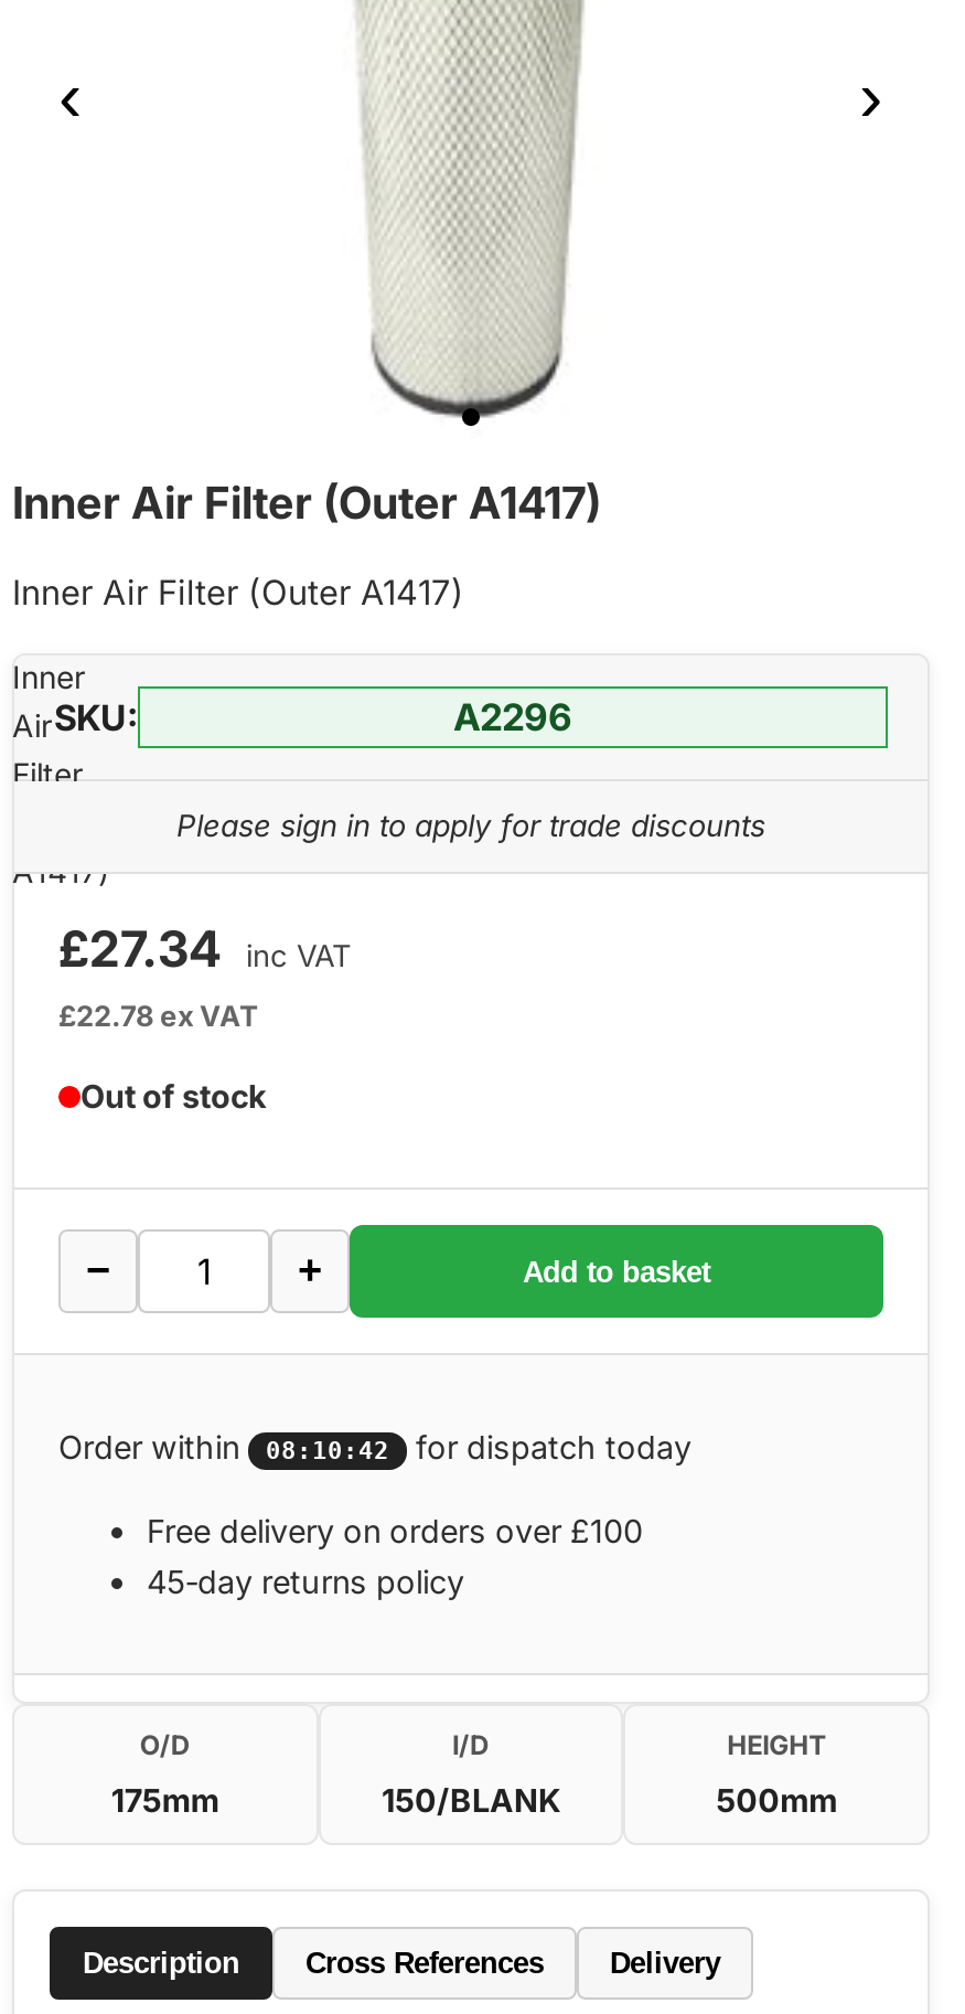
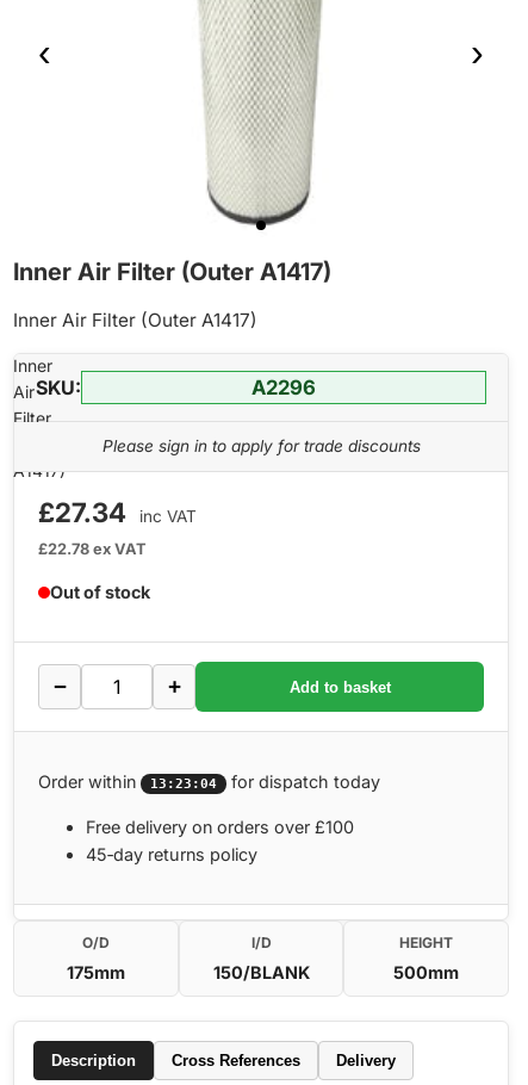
- Order within 08:10:42 for dispatch today
+ Order within 13:23:04 for dispatch today
